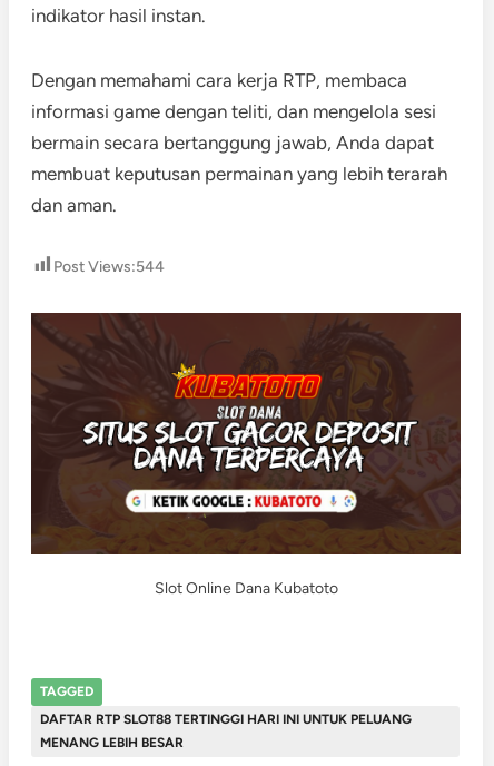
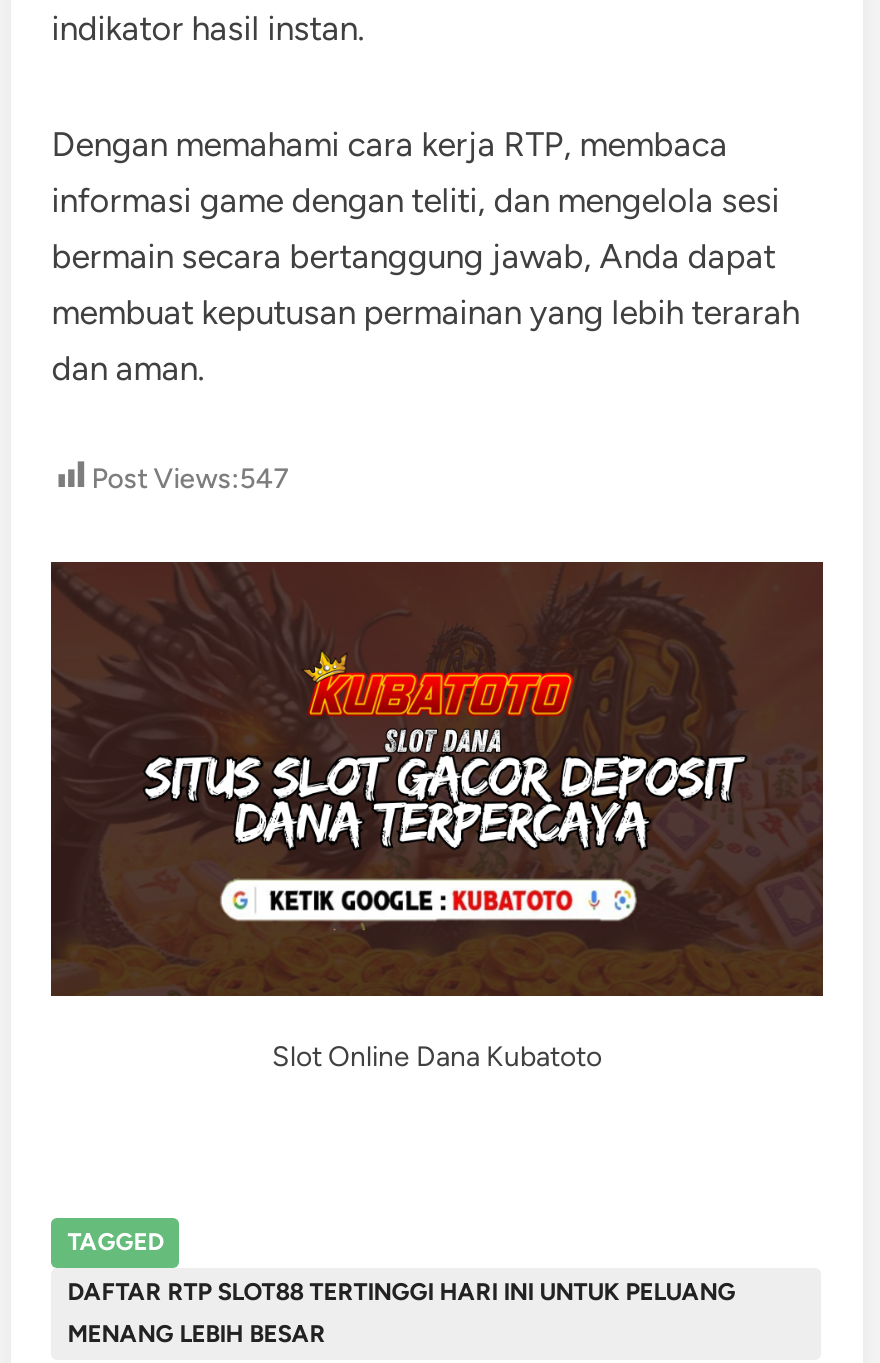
- Post Views:544
+ Post Views:547
